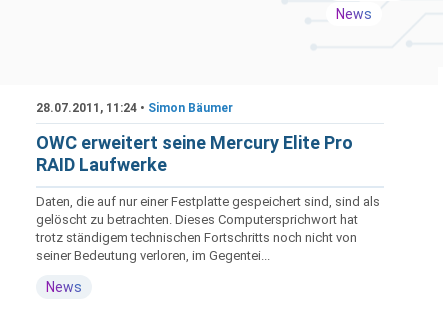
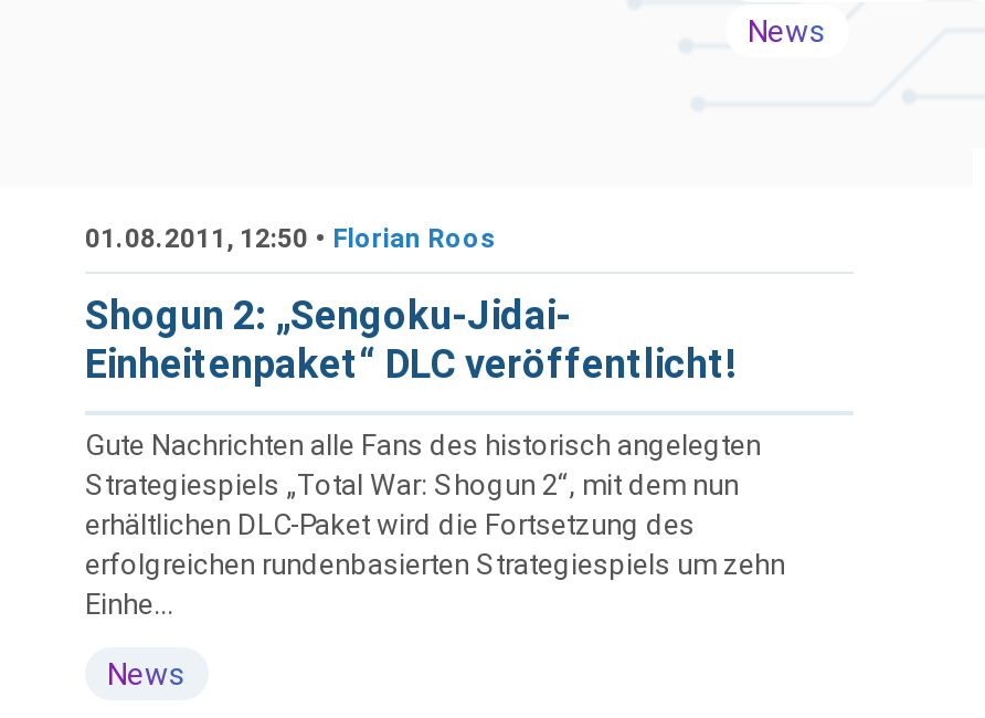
- 28.07.2011, 11:24 • Simon Bäumer
+ 01.08.2011, 12:50 • Florian Roos

- OWC erweitert seine Mercury Elite Pro
- RAID Laufwerke
+ Shogun 2: „Sengoku-Jidai-
+ Einheitenpaket“ DLC veröffentlicht!

- Daten, die auf nur einer Festplatte gespeichert sind, sind als
- gelöscht zu betrachten. Dieses Computersprichwort hat
- trotz ständigem technischen Fortschritts noch nicht von
- seiner Bedeutung verloren, im Gegentei...
+ Gute Nachrichten alle Fans des historisch angelegten
+ Strategiespiels „Total War: Shogun 2“, mit dem nun
+ erhältlichen DLC-Paket wird die Fortsetzung des
+ erfolgreichen rundenbasierten Strategiespiels um zehn
+ Einhe...
